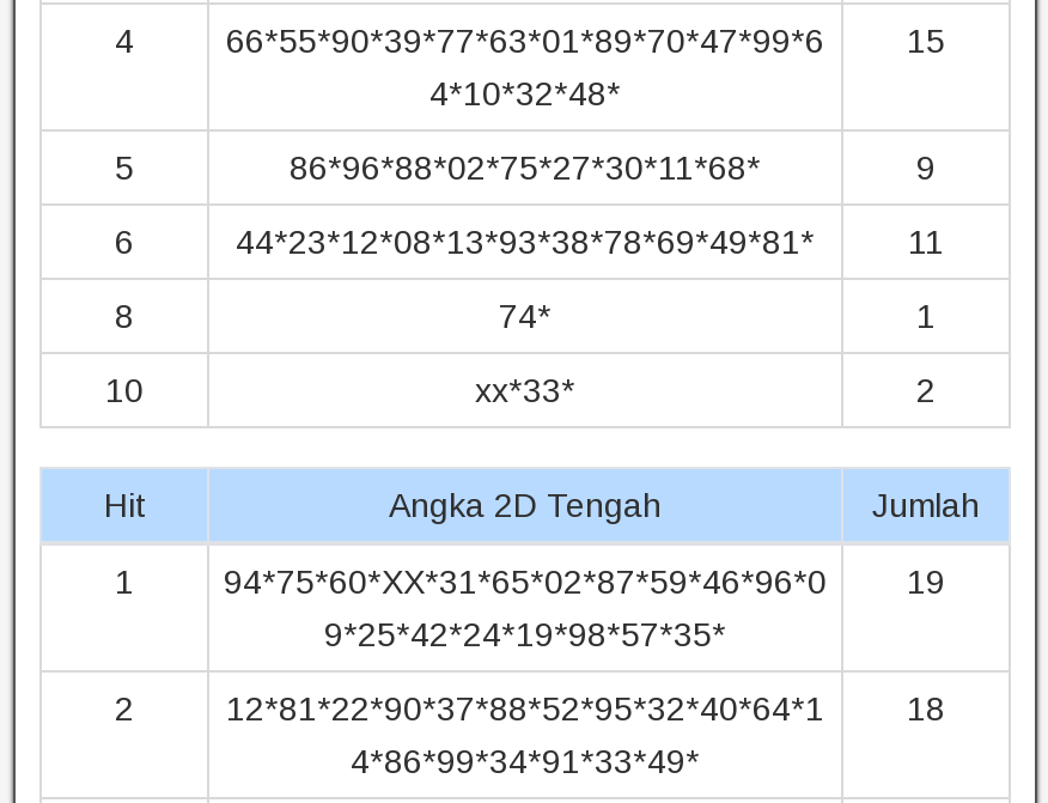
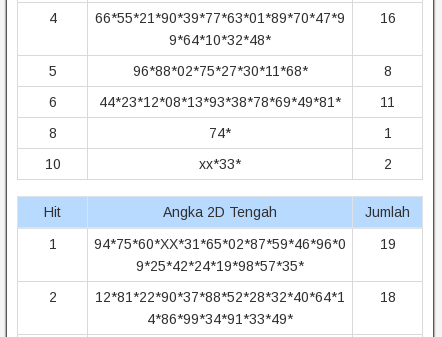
- 66*55*90*39*77*63*01*89*70*47*99*6
+ 66*55*21*90*39*77*63*01*89*70*47*9

- 15
+ 16

- 4*10*32*48*
+ 9*64*10*32*48*

- 86*96*88*02*75*27*30*11*68*
+ 96*88*02*75*27*30*11*68*

- 9
+ 8

- 12*81*22*90*37*88*52*95*32*40*64*1
+ 12*81*22*90*37*88*52*28*32*40*64*1
